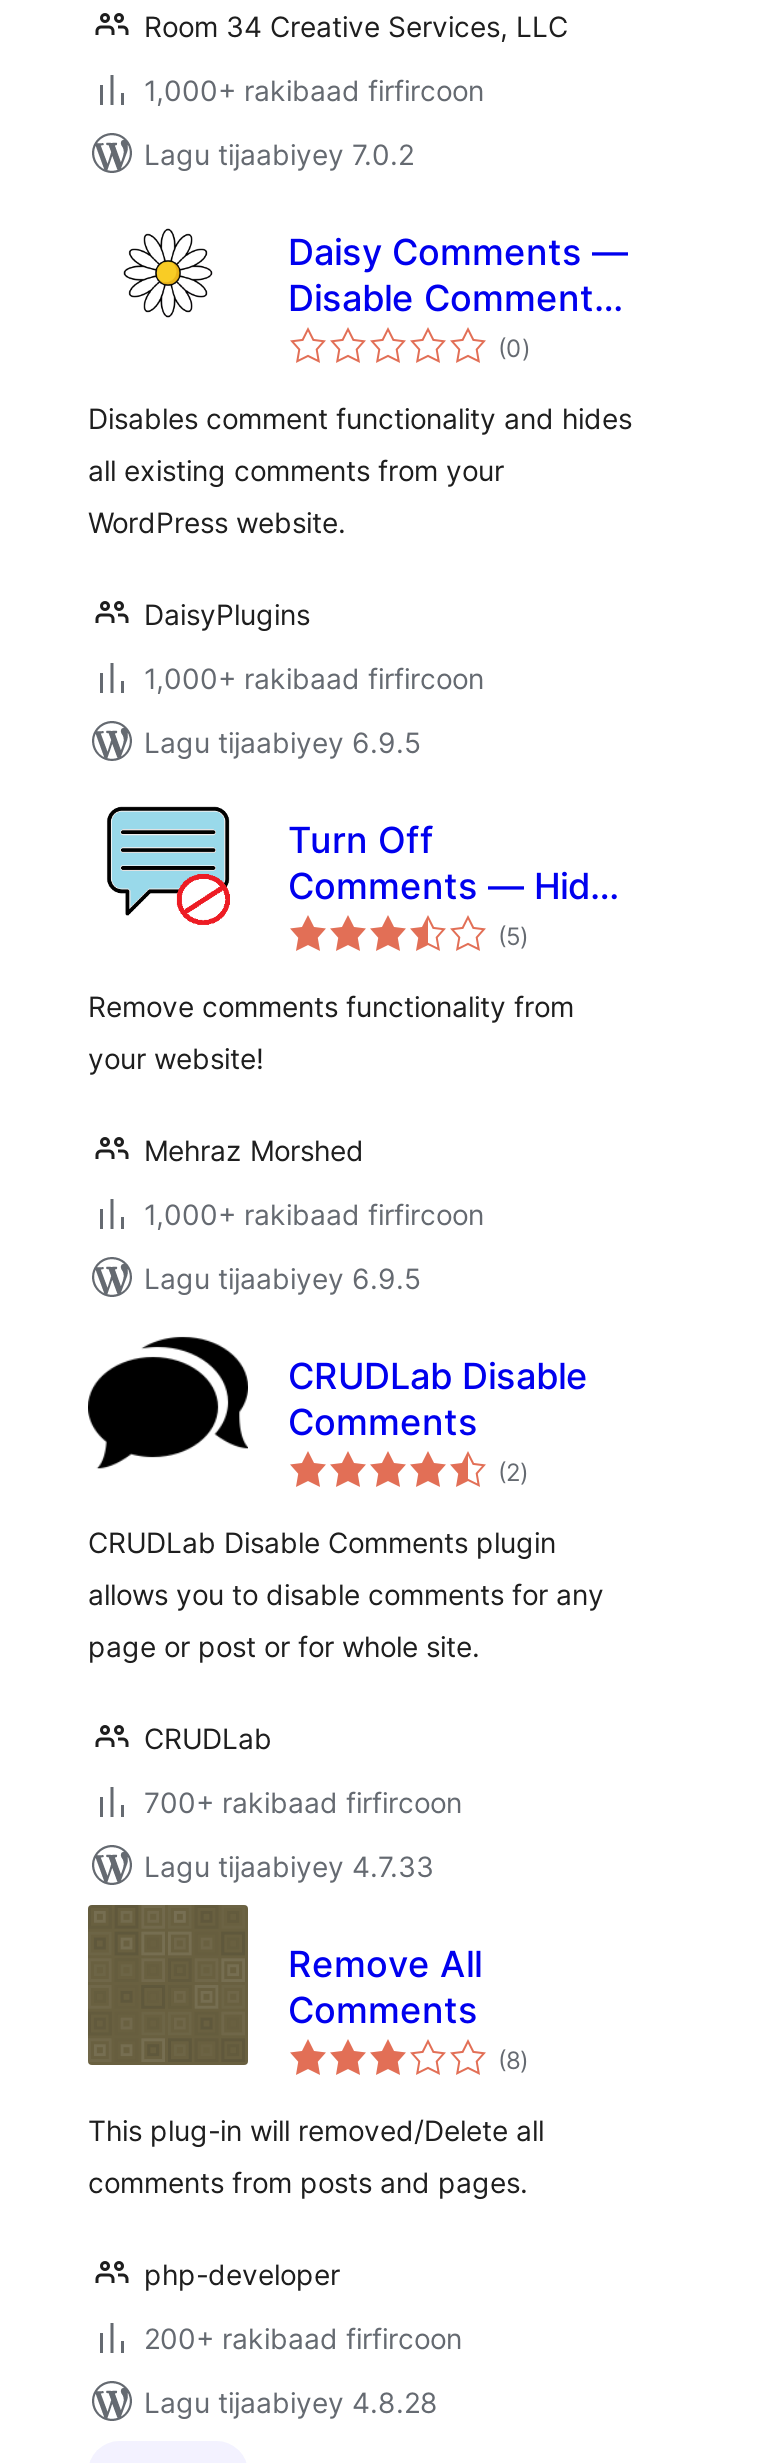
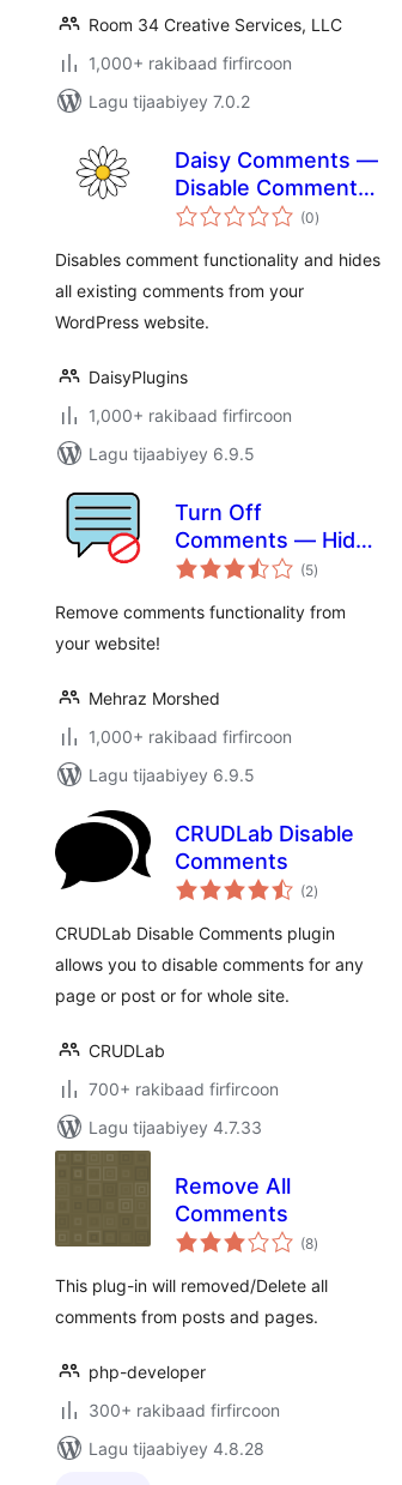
- 200+ rakibaad firfircoon
+ 300+ rakibaad firfircoon
